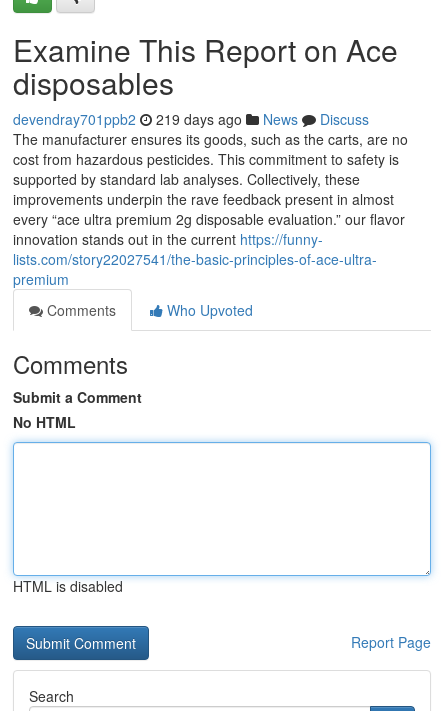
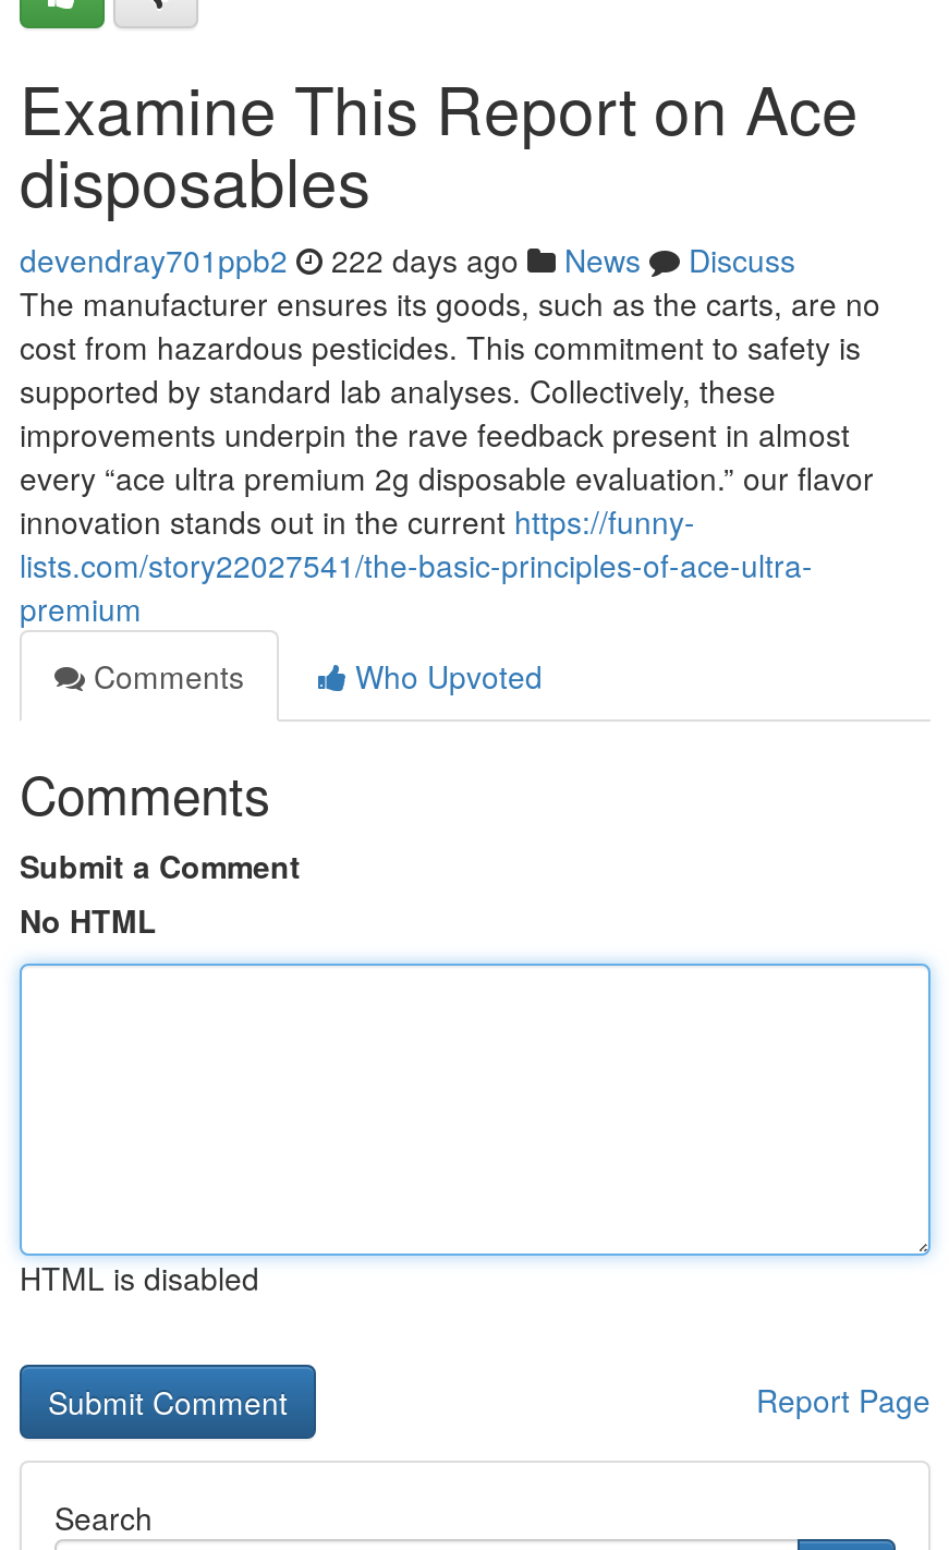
- devendray701ppb2 219 days ago News Discuss
+ devendray701ppb2 222 days ago News Discuss
